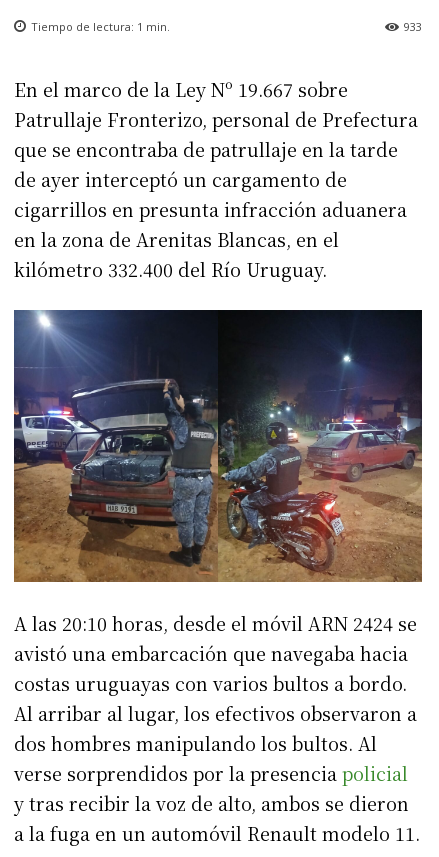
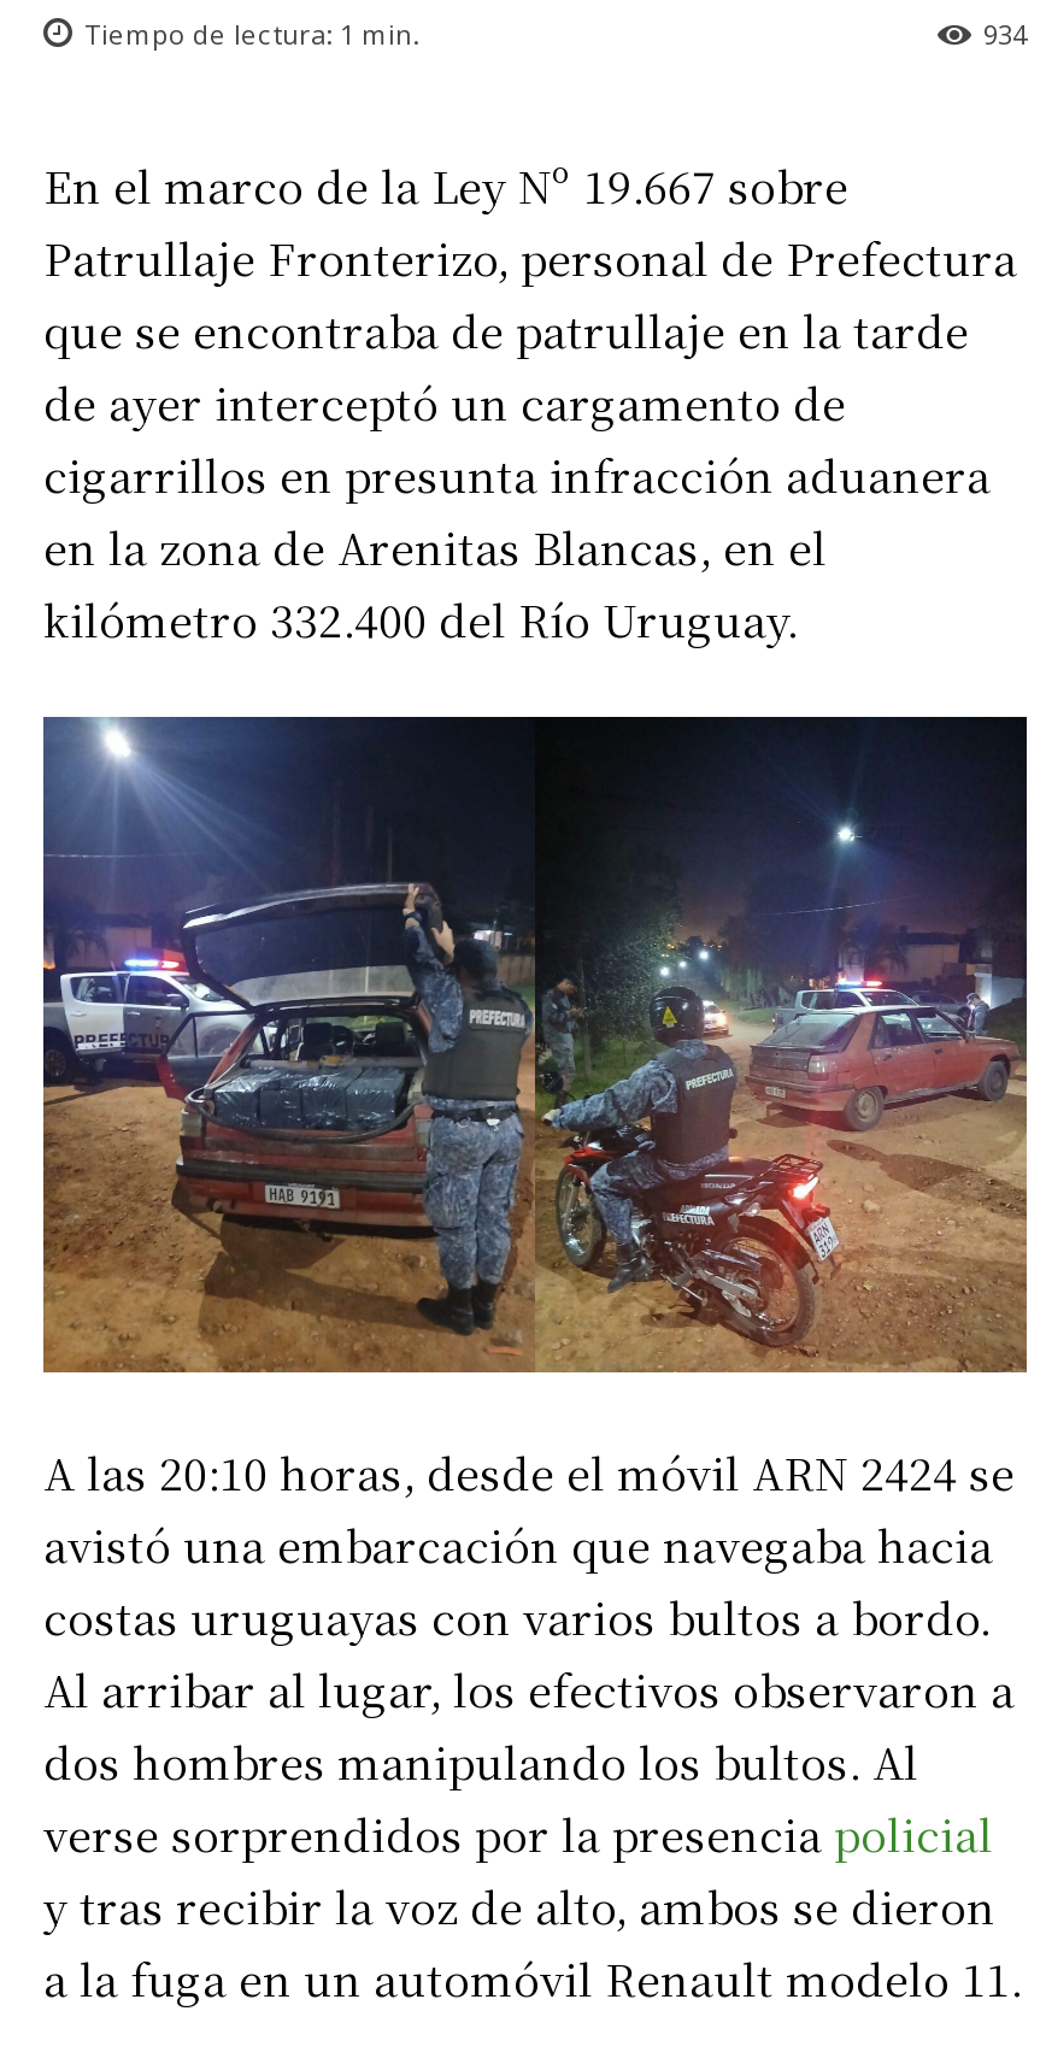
- 933
+ 934
